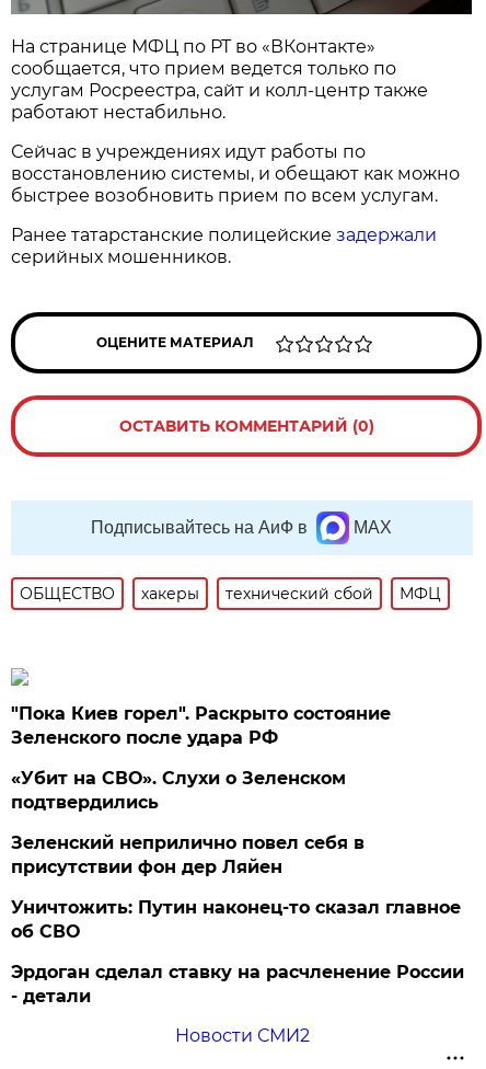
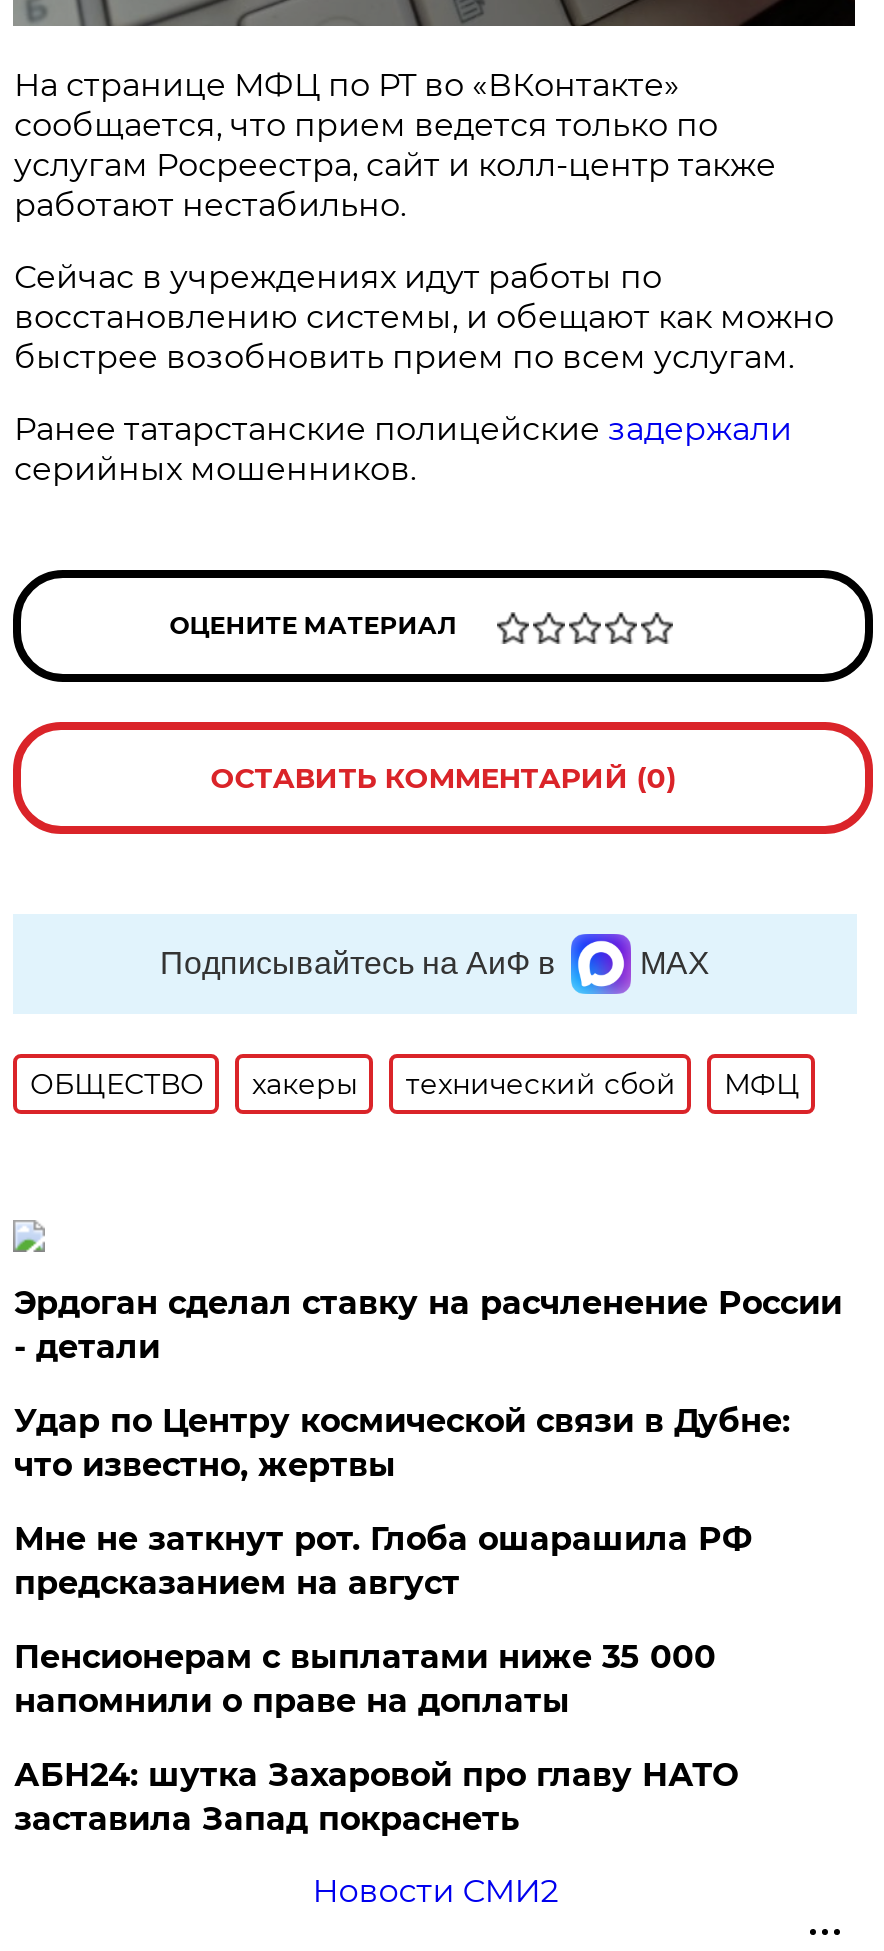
- "Пока Киев горел". Раскрыто состояние
- Зеленского после удара РФ
- «Убит на СВО». Слухи о Зеленском
- подтвердились
- Зеленский неприлично повел cебя в
- присутствии фон дер Ляйен
- Уничтожить: Путин наконец-то сказал главное
- об СВО

moved up: Эрдоган сделал ставку на расчленение России | - детали

+ Удар по Центру космической связи в Дубне:
+ что известно, жертвы
+ Мне не заткнут рот. Глоба ошарашила РФ
+ предсказанием на август
+ Пенсионерам с выплатами ниже 35 000
+ напомнили о праве на доплаты
+ АБН24: шутка Захаровой про главу НАТО
+ заставила Запад покраснеть
